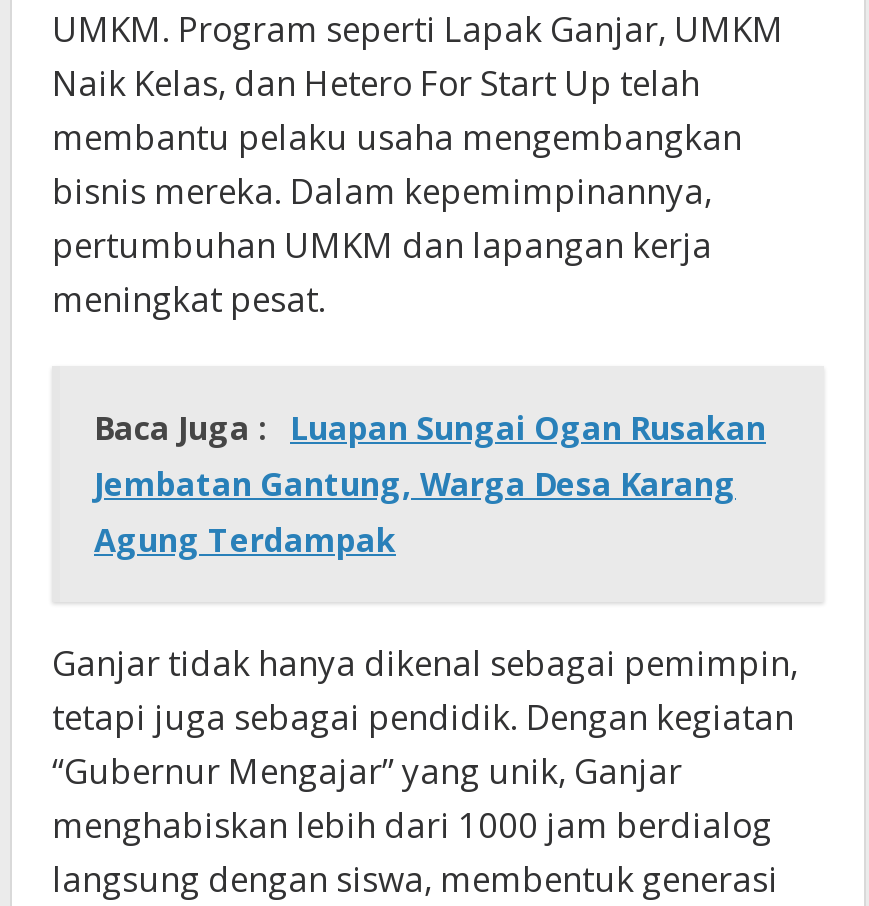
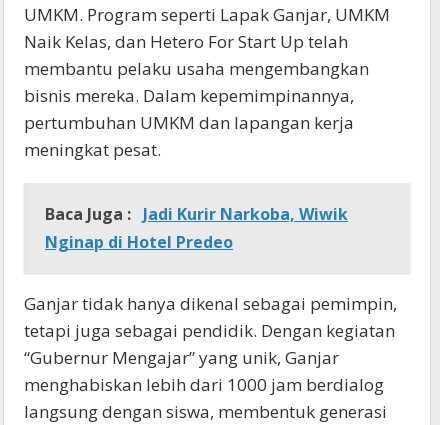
- Baca Juga : Luapan Sungai Ogan Rusakan
- Jembatan Gantung, Warga Desa Karang
- Agung Terdampak
+ Baca Juga : Jadi Kurir Narkoba, Wiwik
+ Nginap di Hotel Predeo
